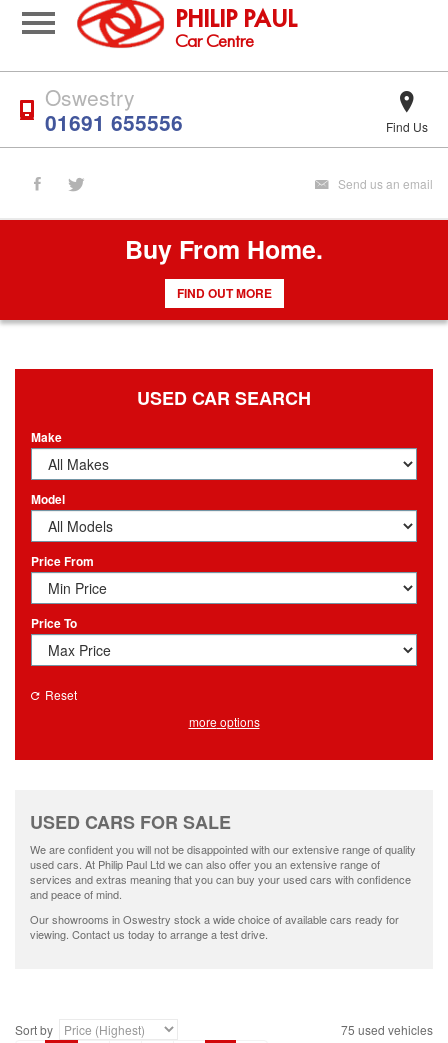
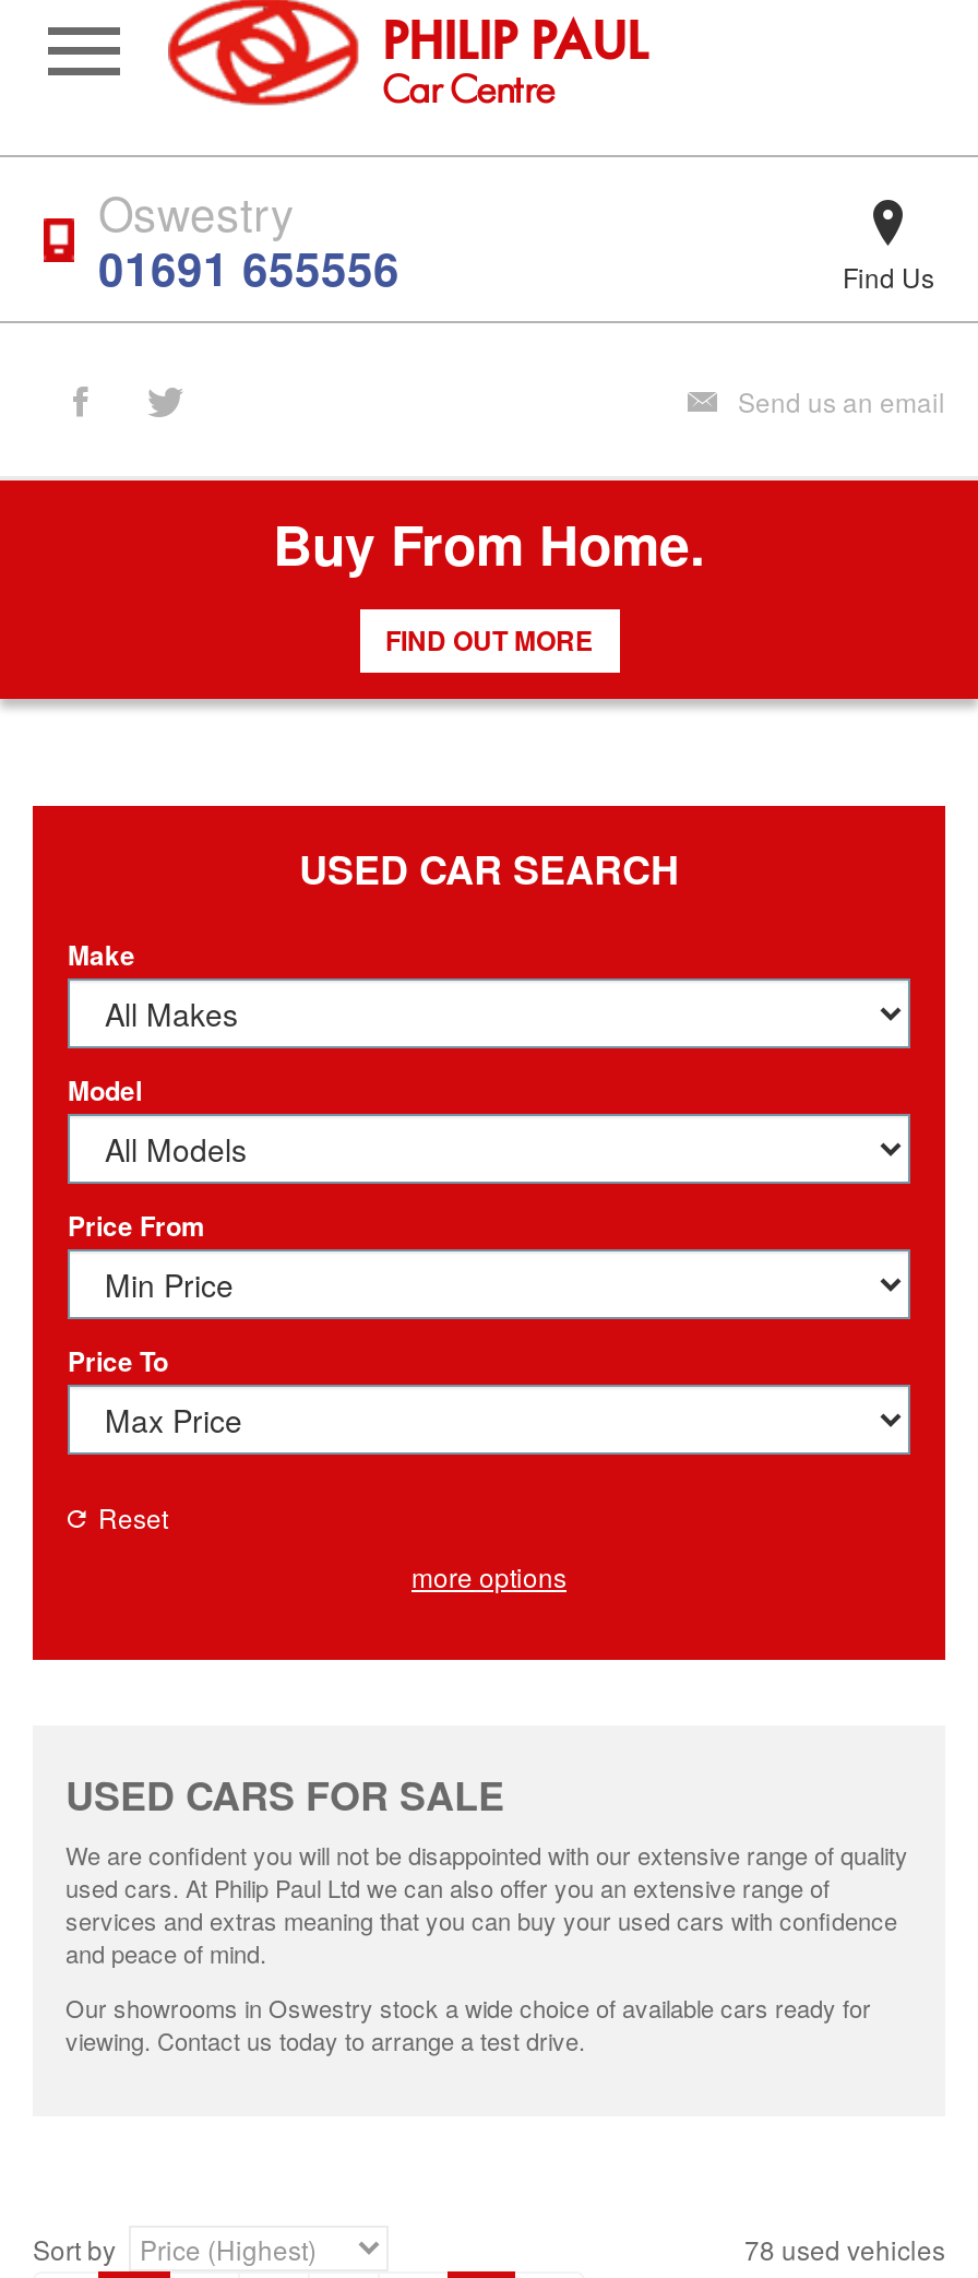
- 75 used vehicles
+ 78 used vehicles
